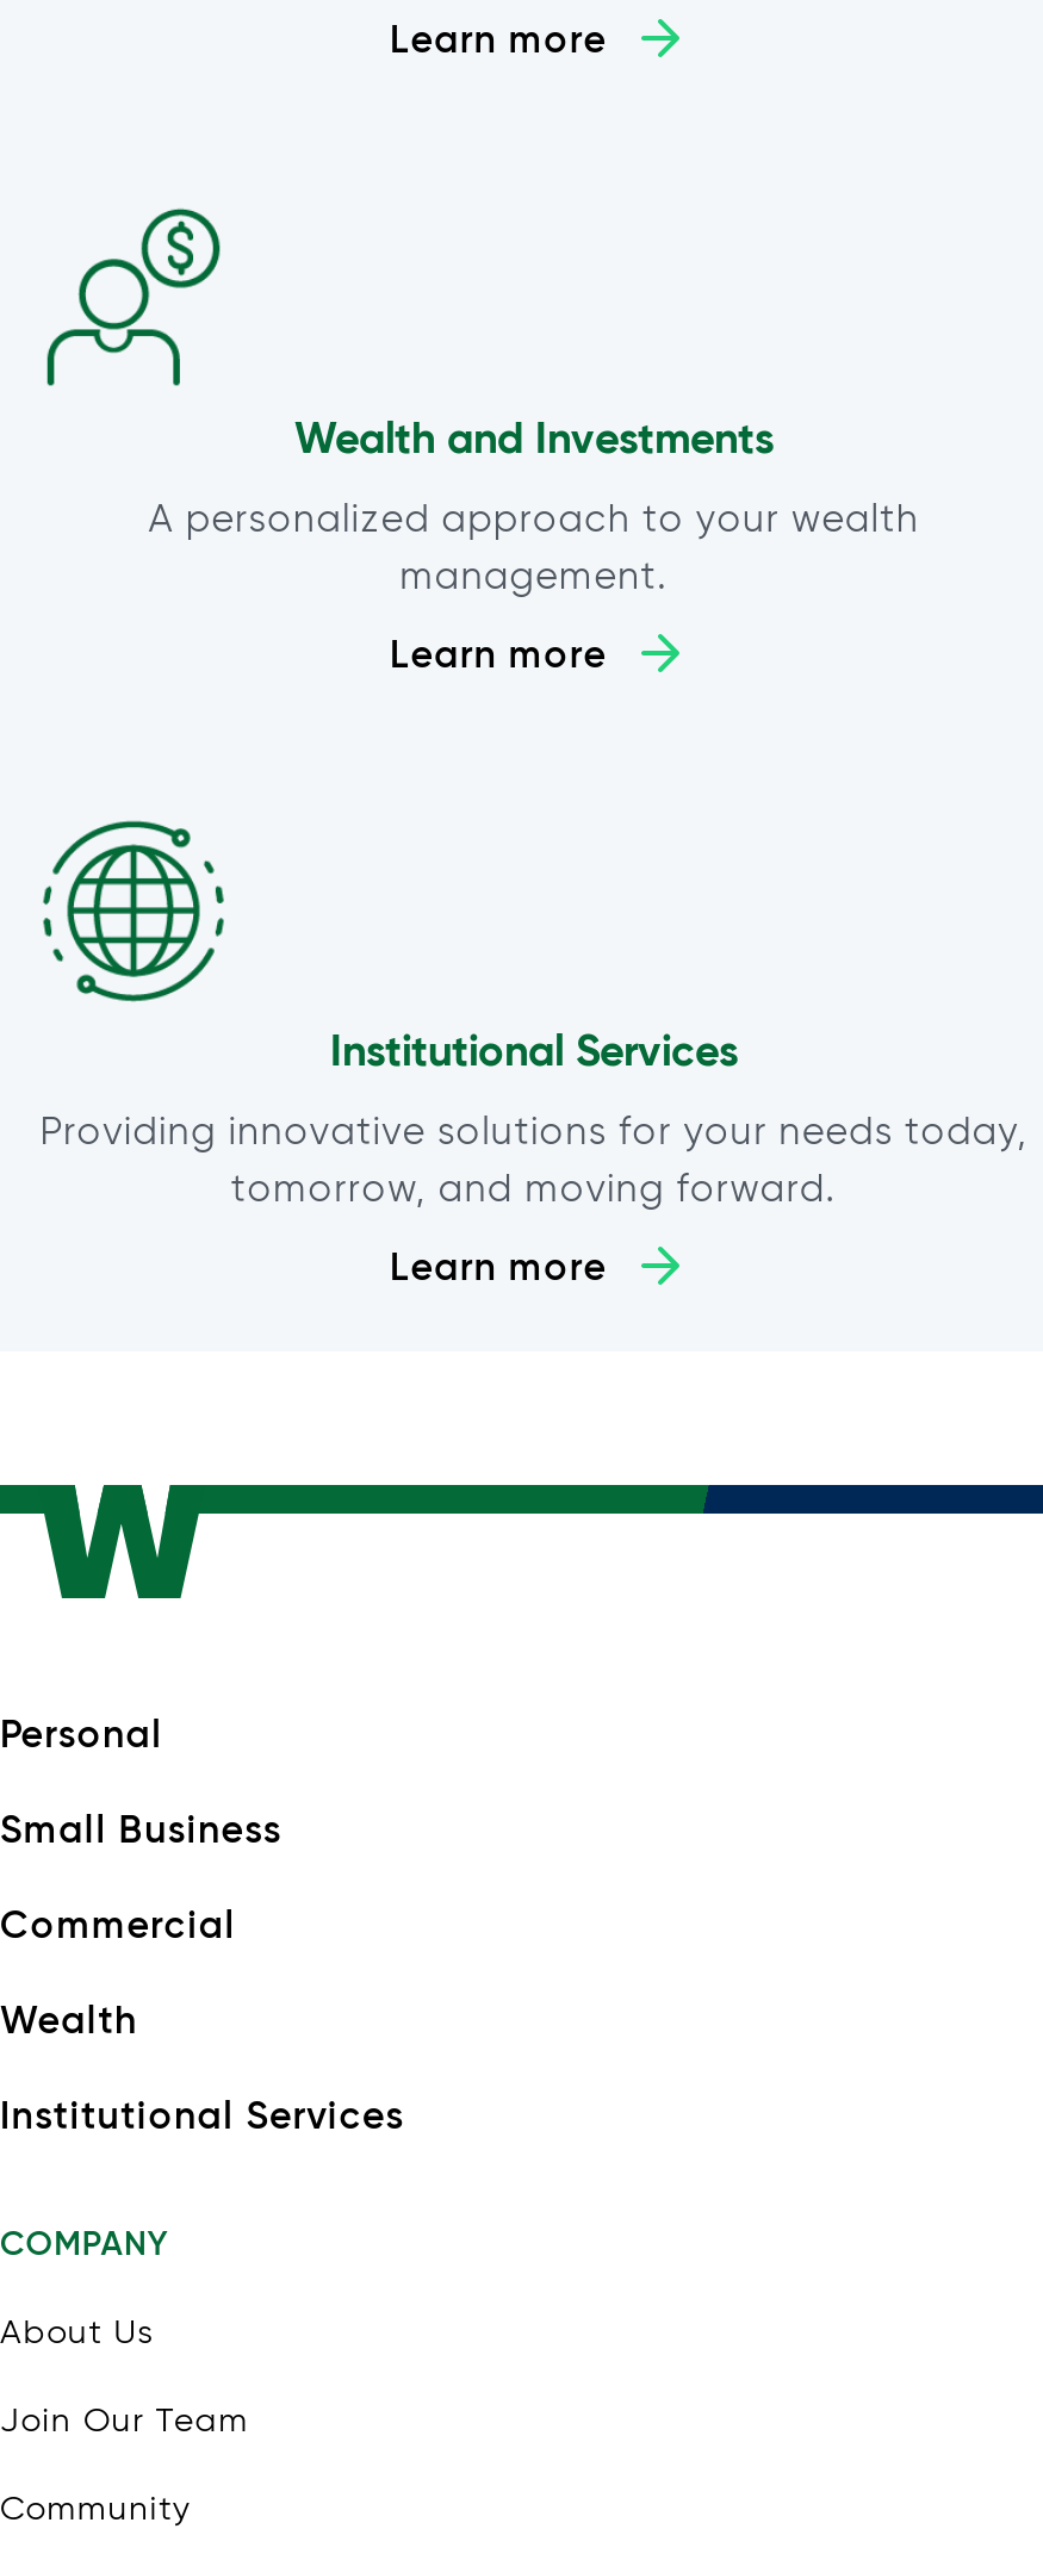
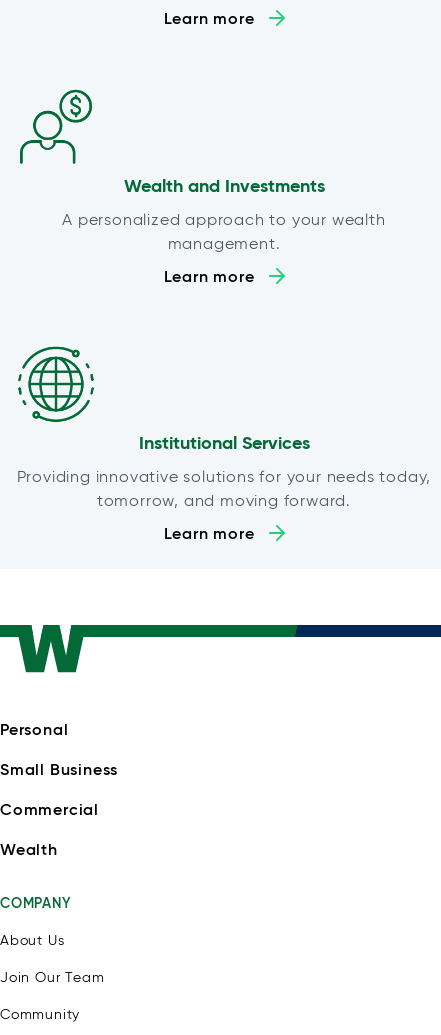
- Institutional Services
